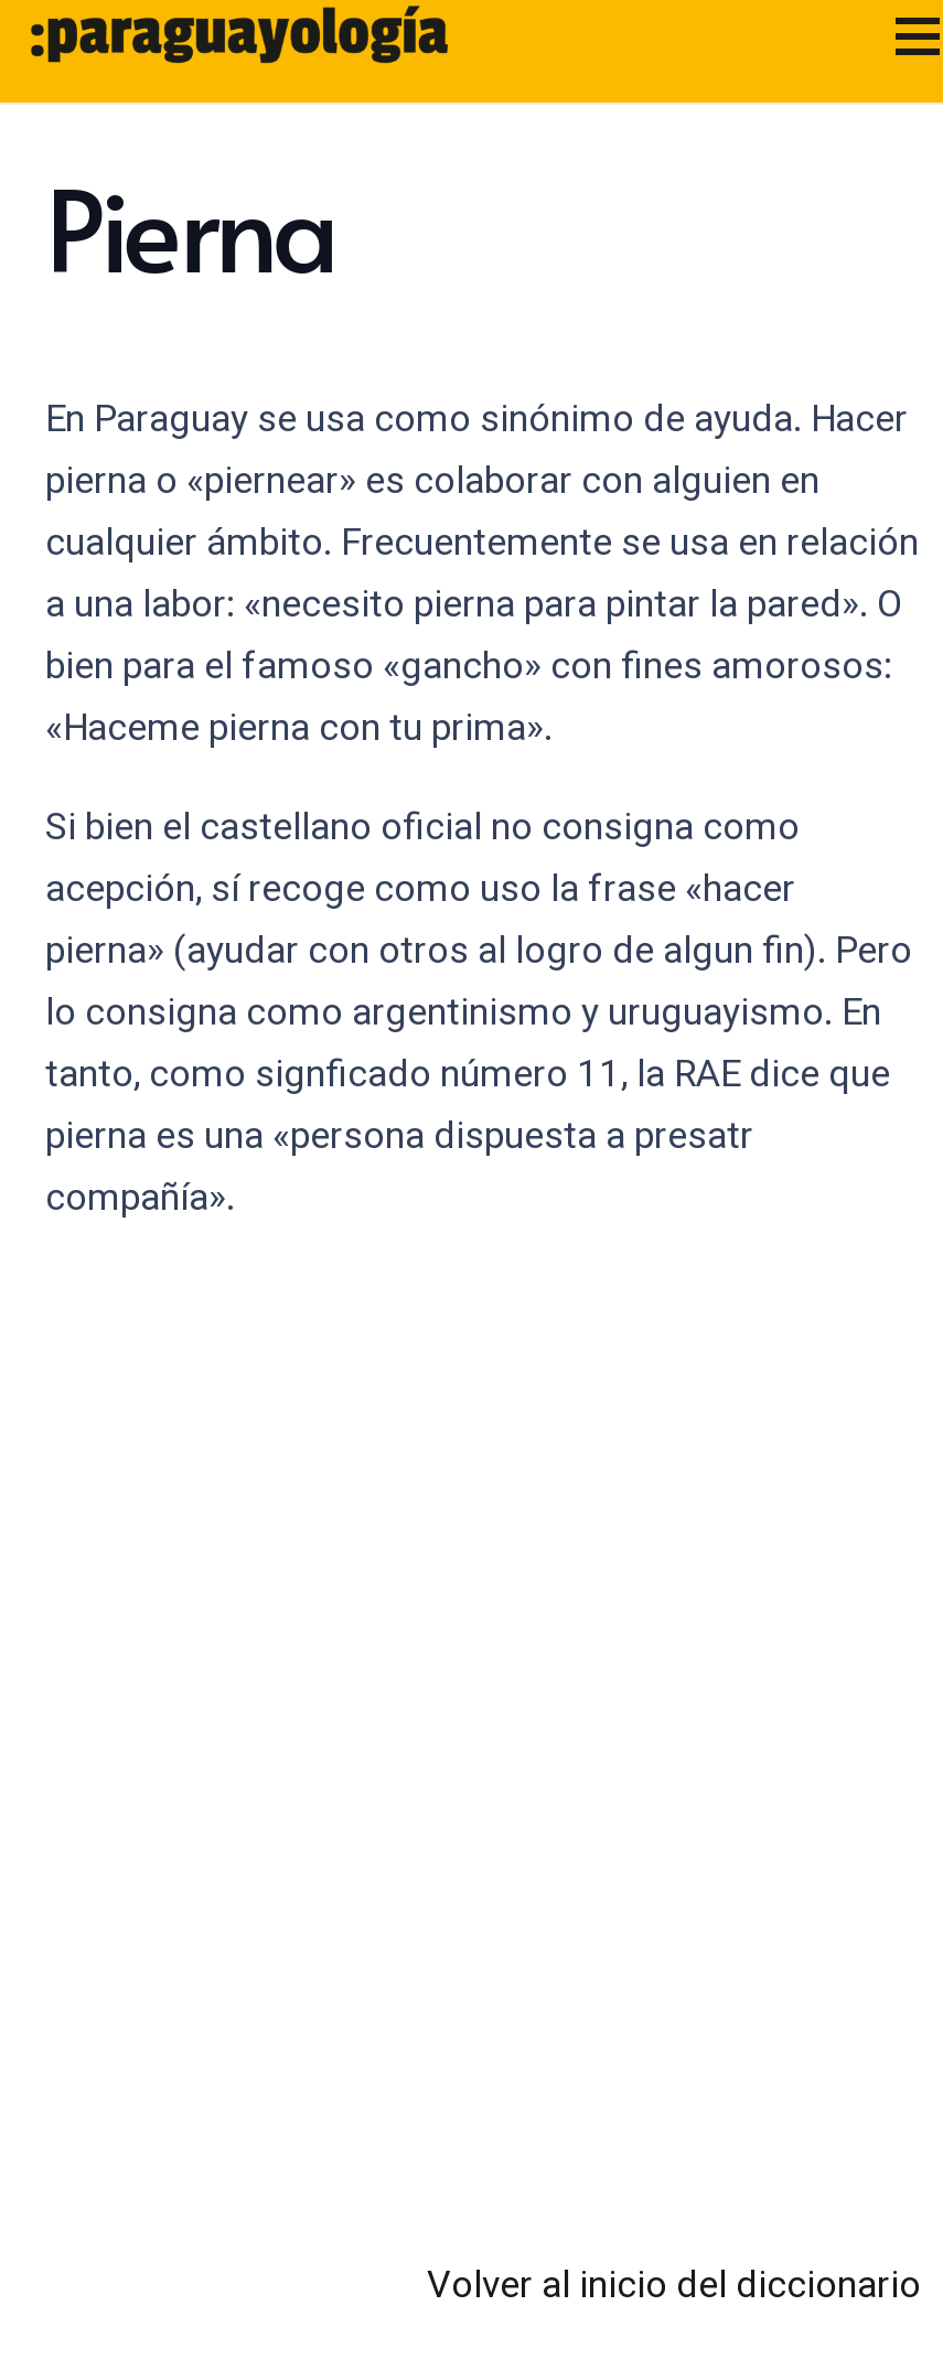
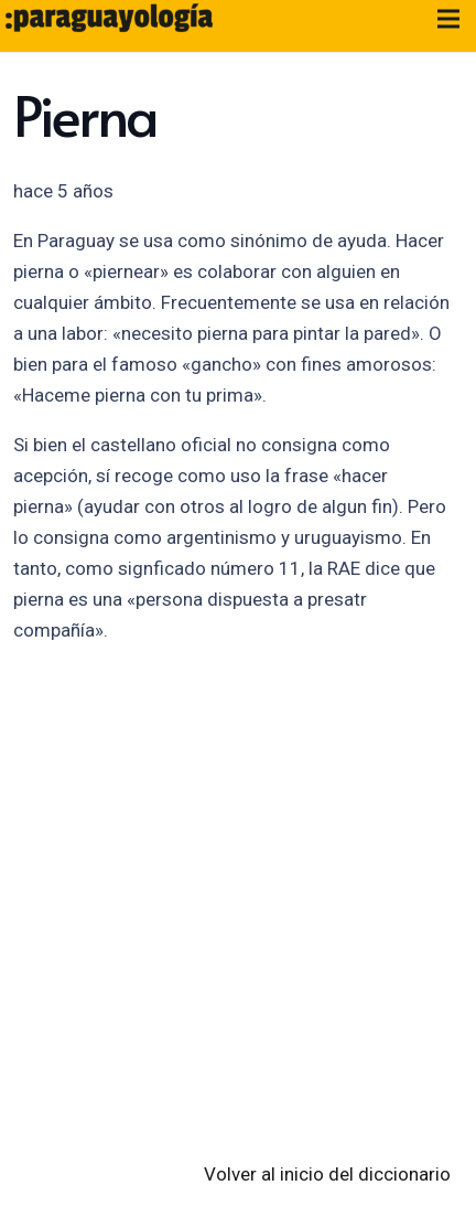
+ hace 5 años
